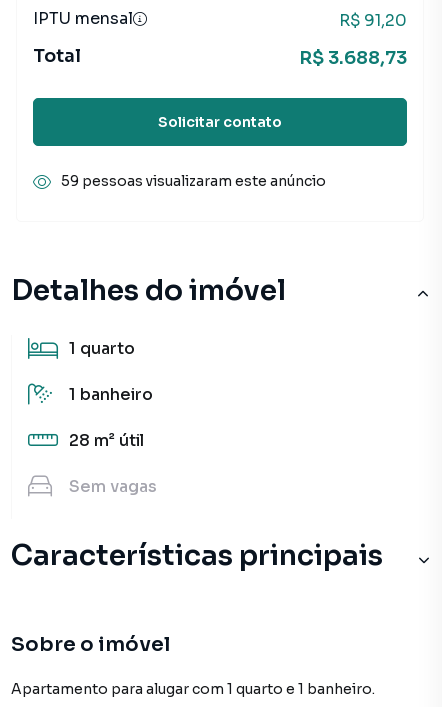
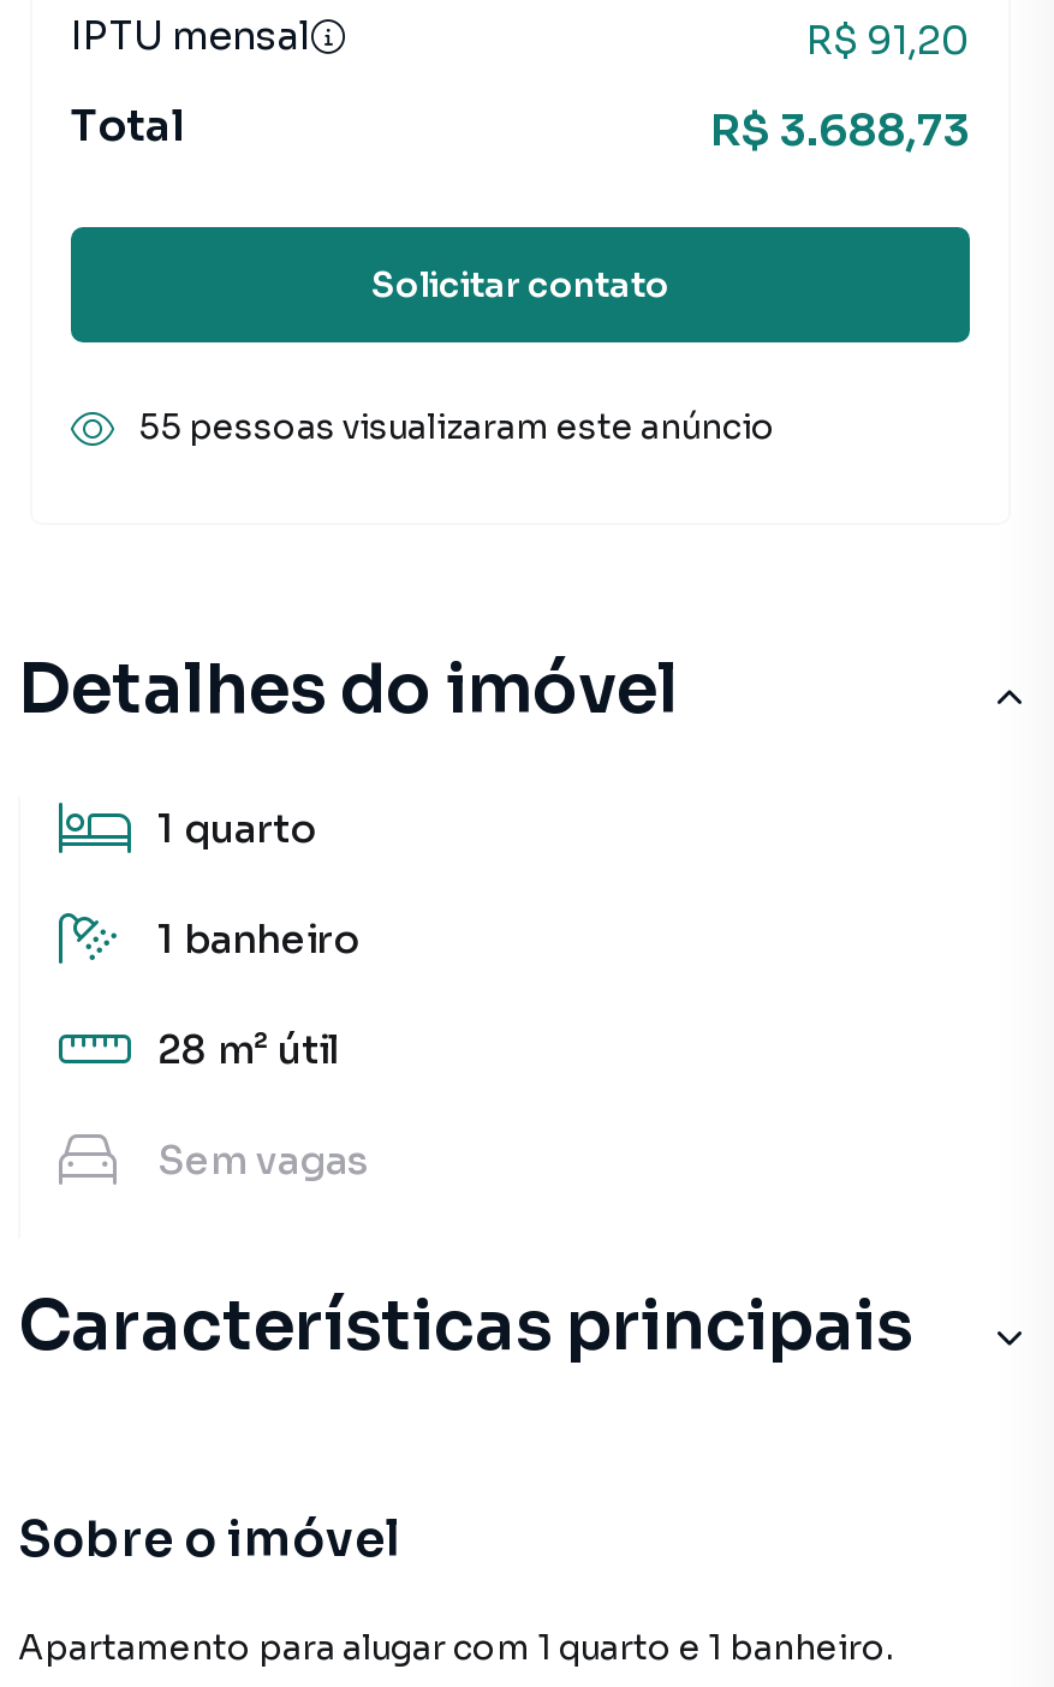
- 59 pessoas visualizaram este anúncio
+ 55 pessoas visualizaram este anúncio
